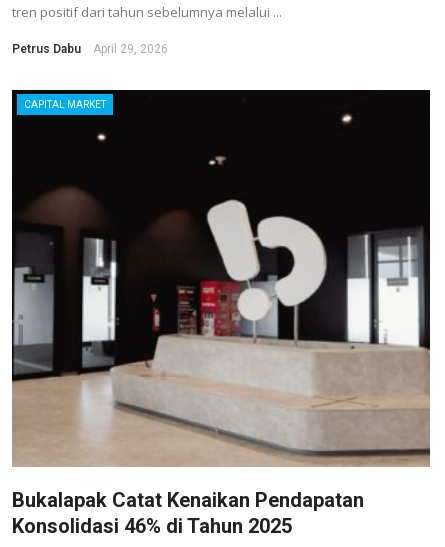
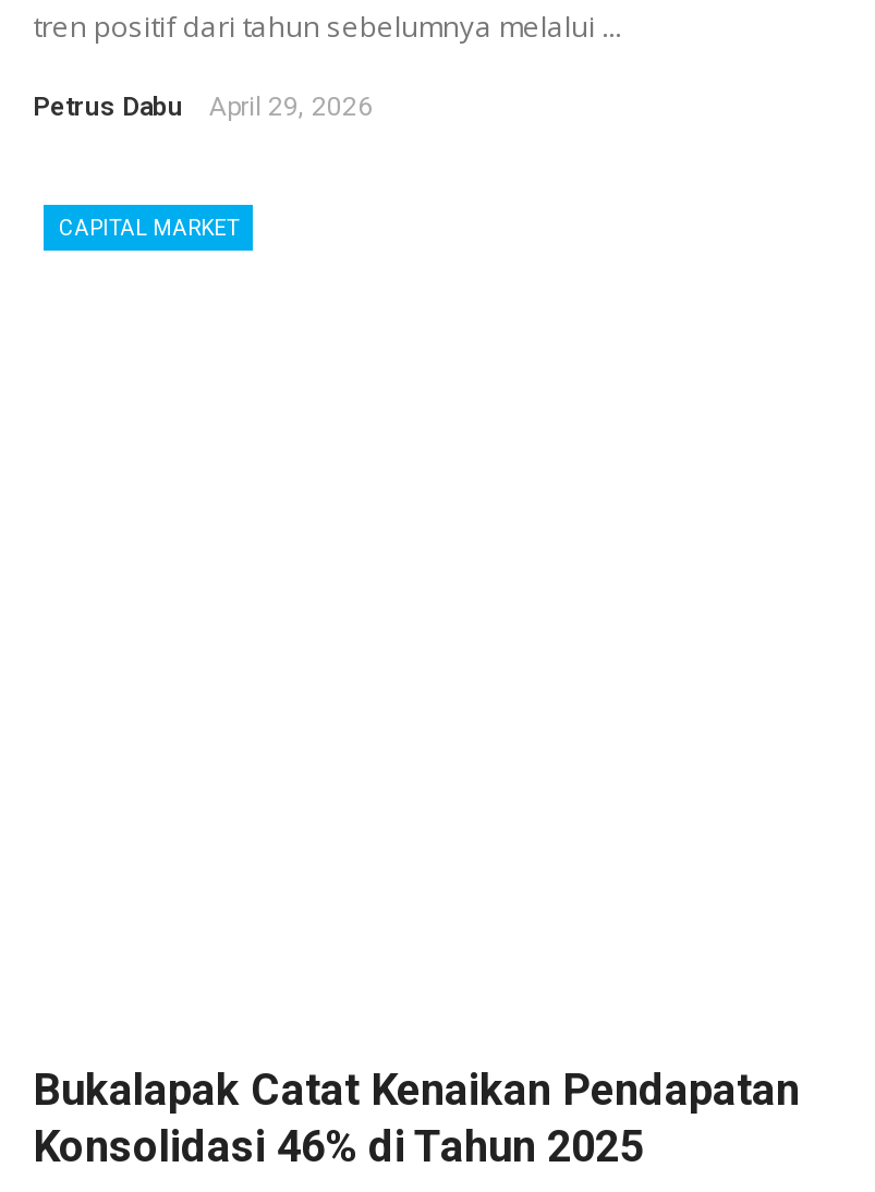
- [image]
